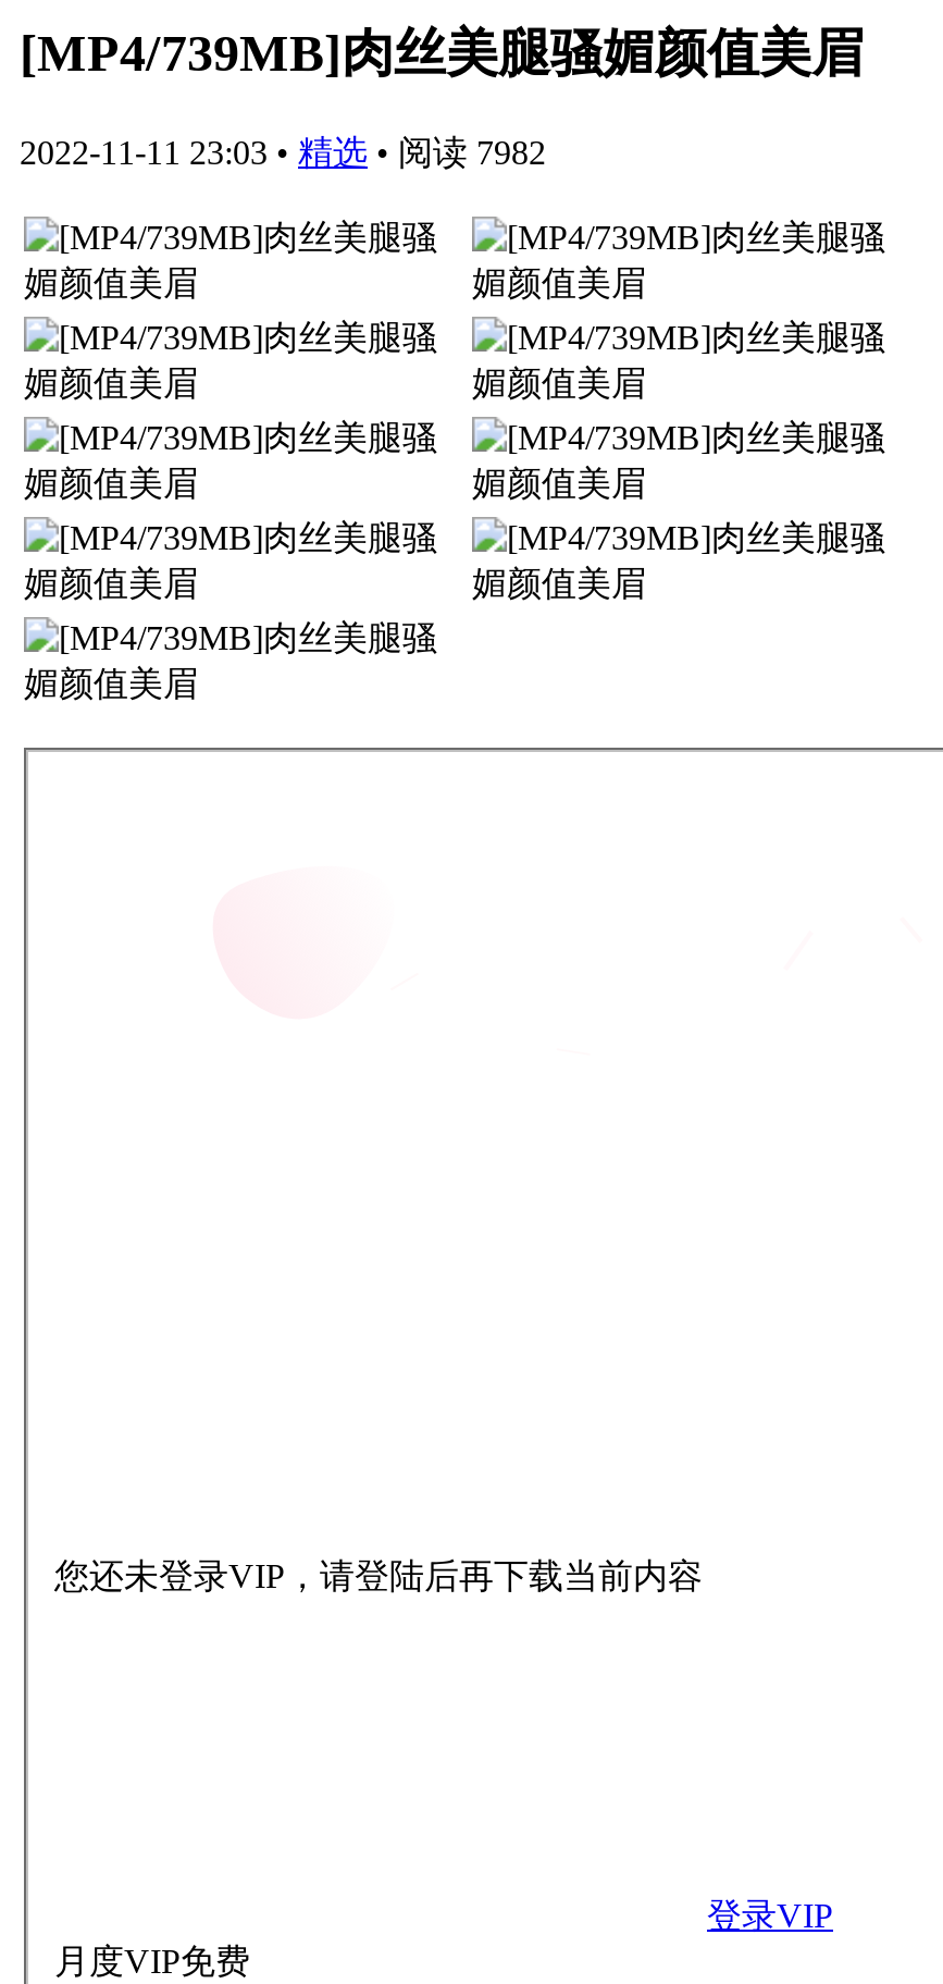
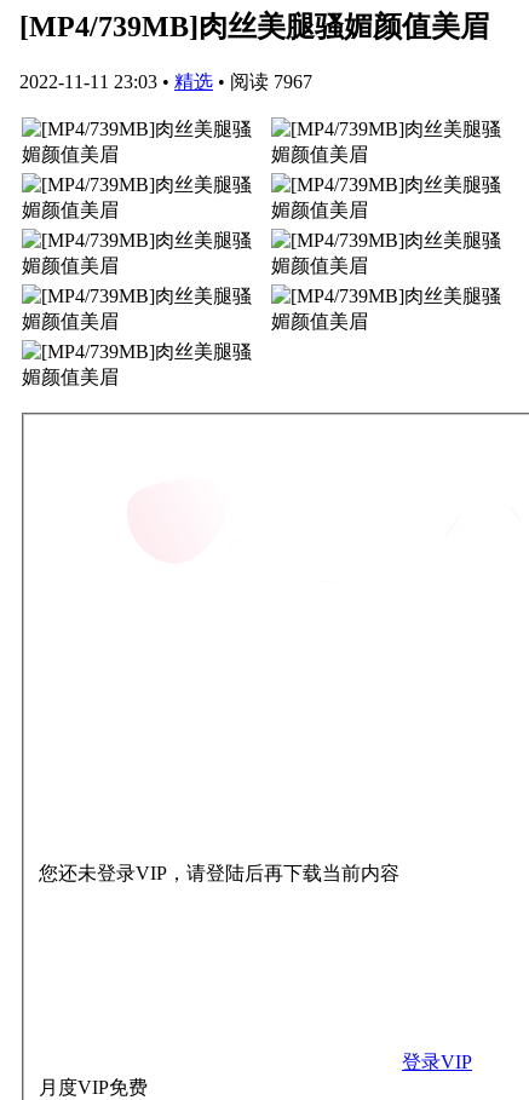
- 2022-11-11 23:03 • 精选 • 阅读 7982
+ 2022-11-11 23:03 • 精选 • 阅读 7967
